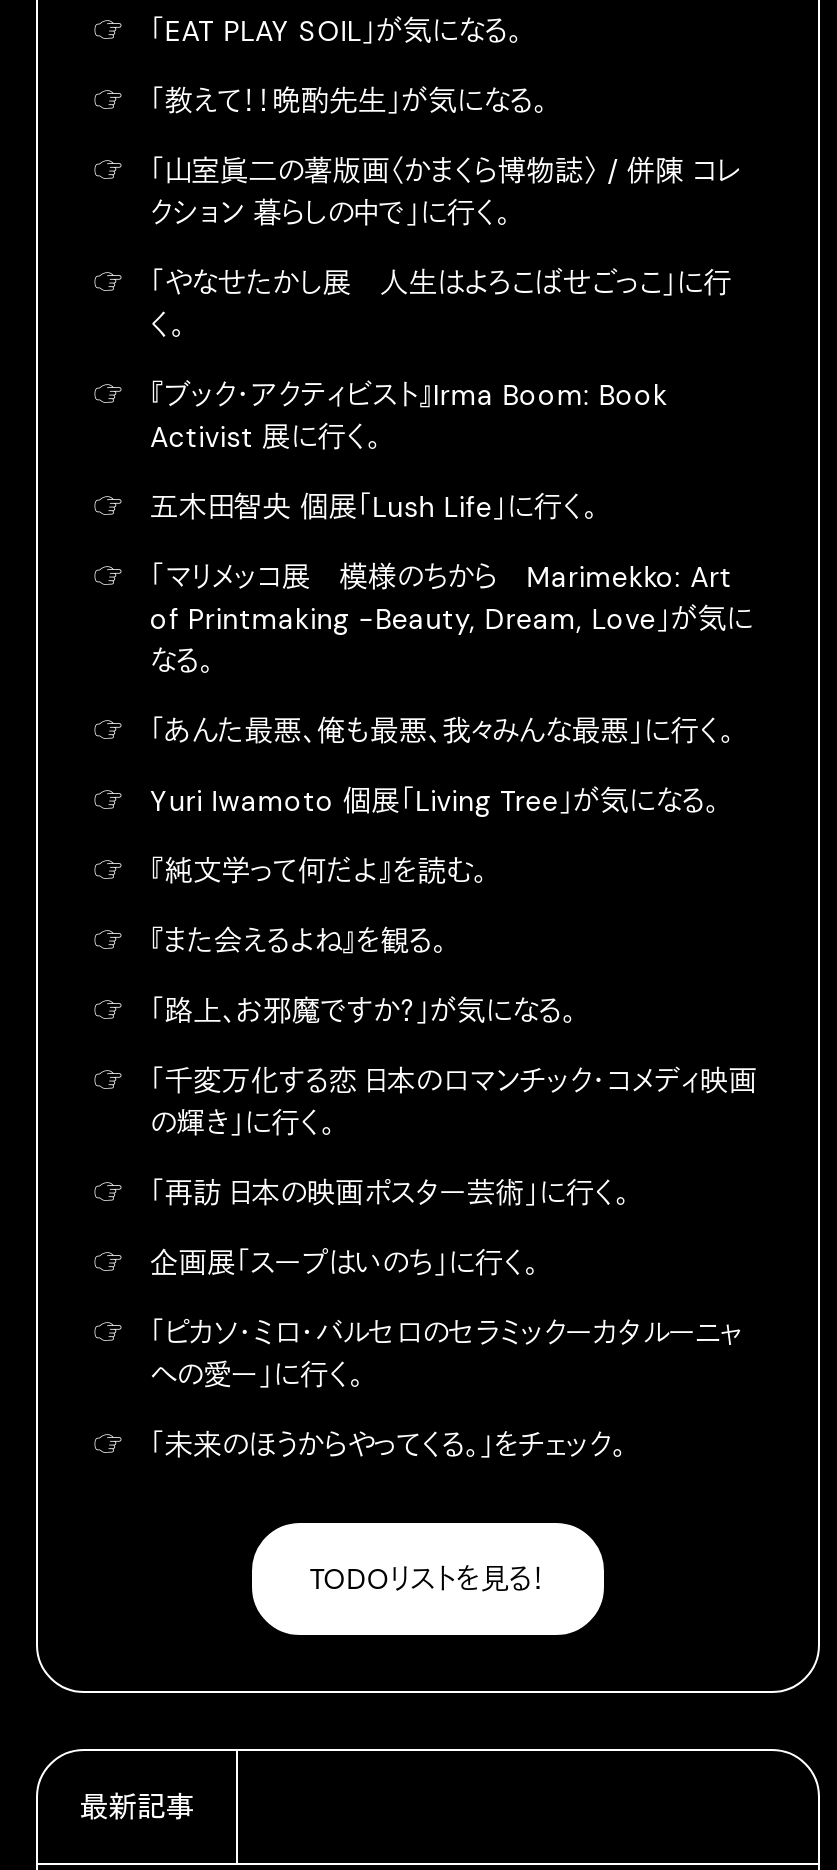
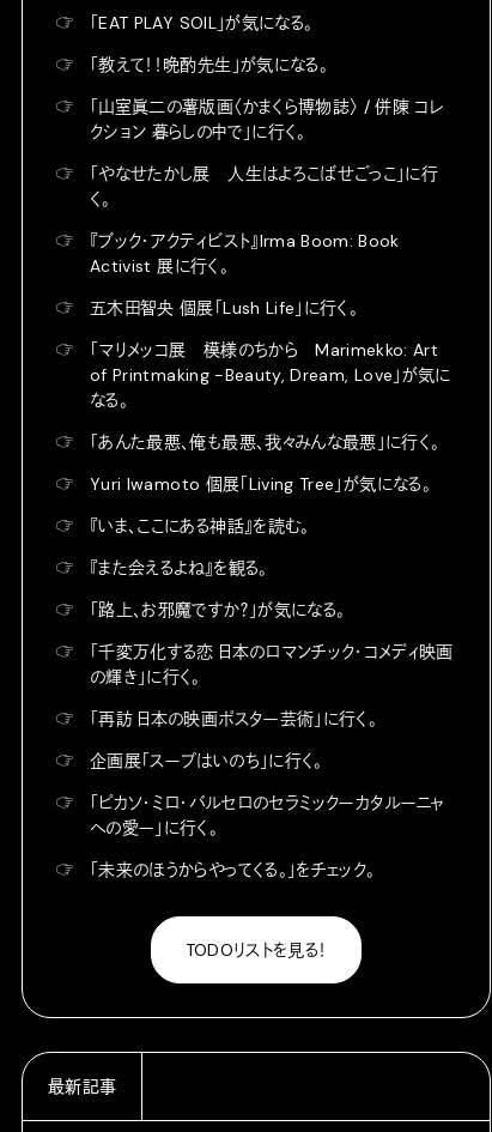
- 『純文学って何だよ』を読む。
+ 『いま、ここにある神話』を読む。
